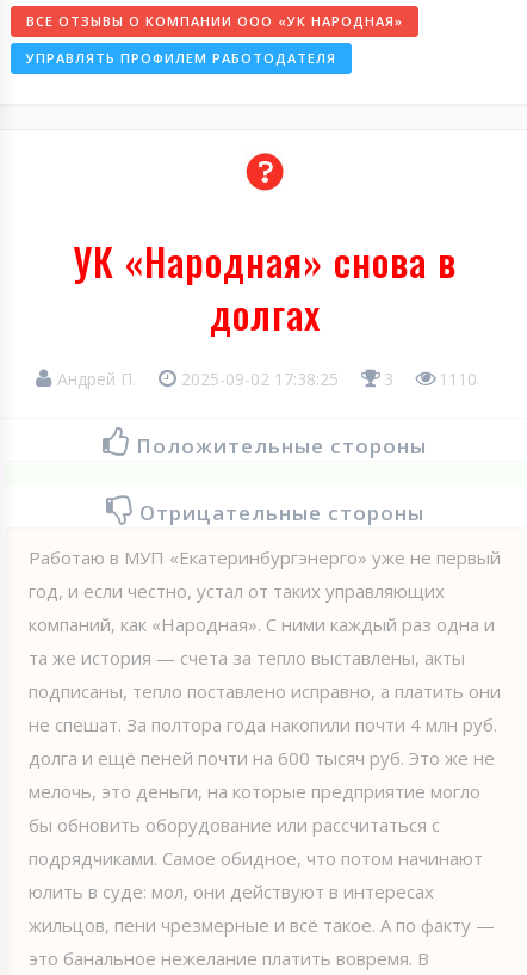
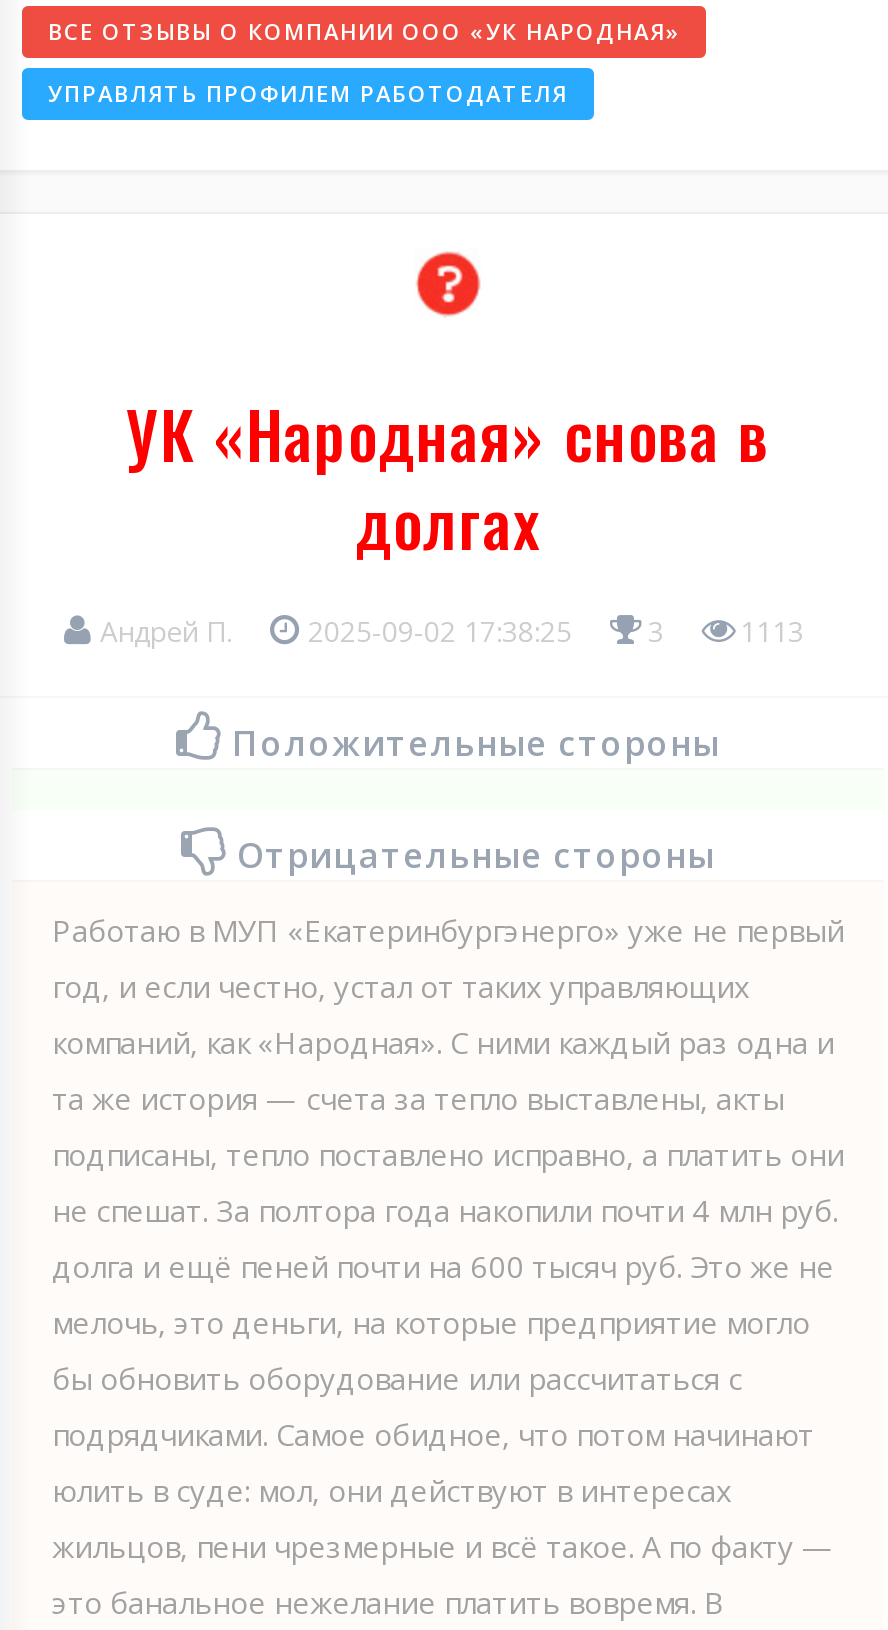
- Андрей П. 2025-09-02 17:38:25 3 1110
+ Андрей П. 2025-09-02 17:38:25 3 1113
